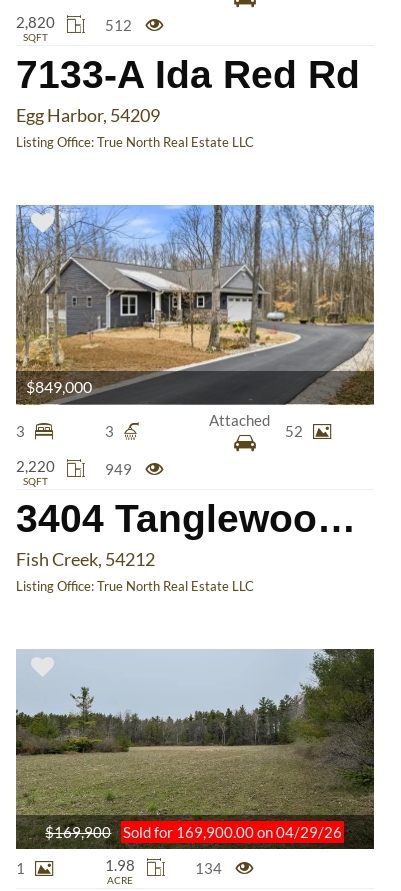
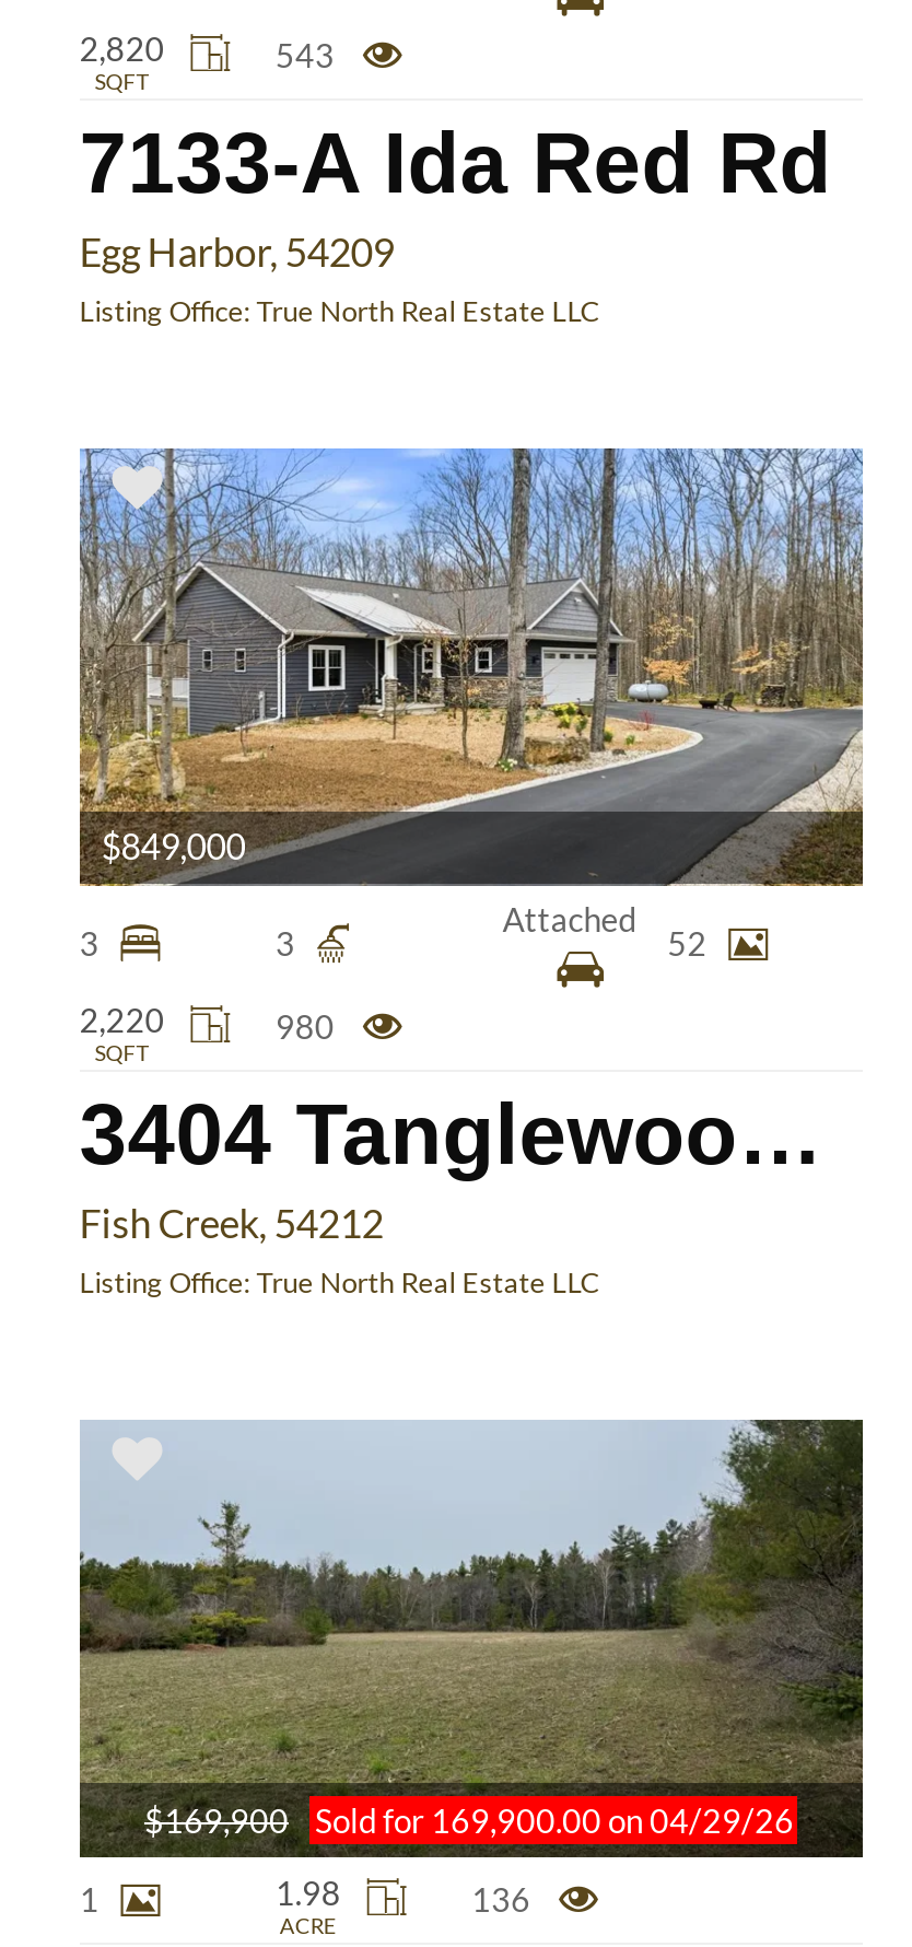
- 512
+ 543

- 949
+ 980

- 134
+ 136
